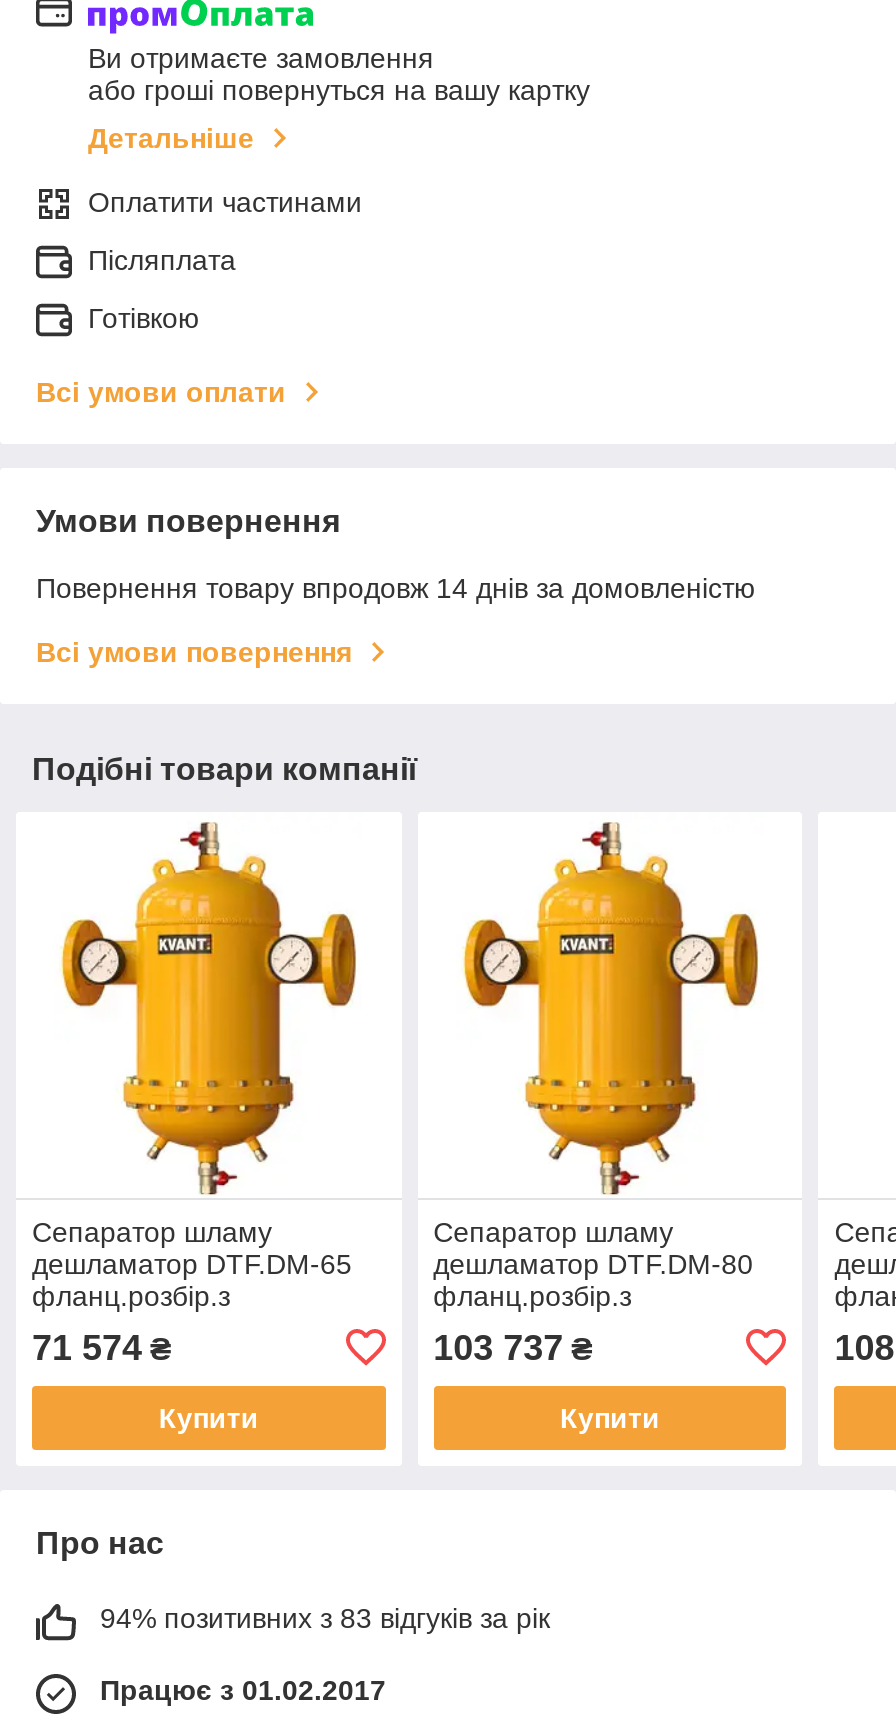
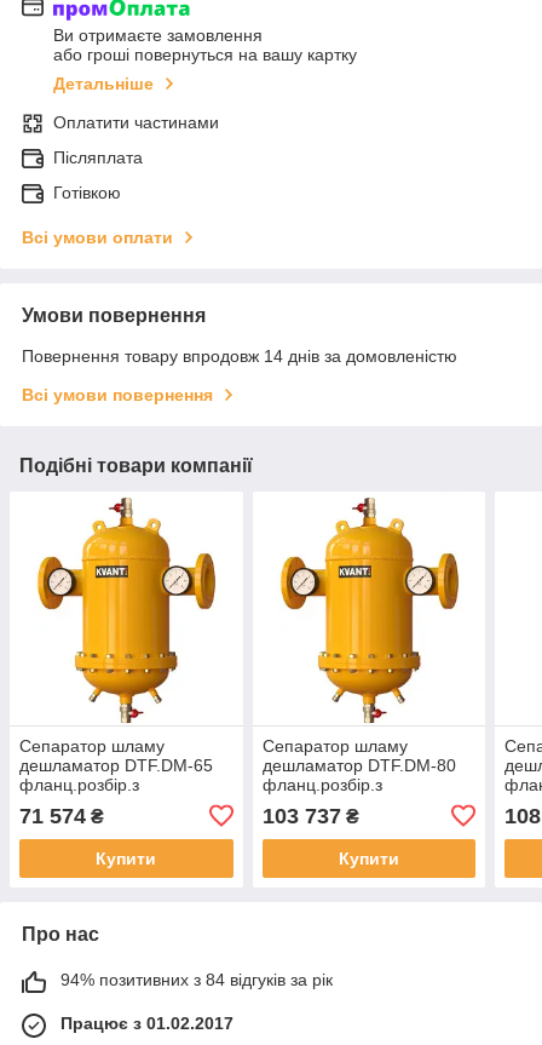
- 94% позитивних з 83 відгуків за рік
+ 94% позитивних з 84 відгуків за рік
